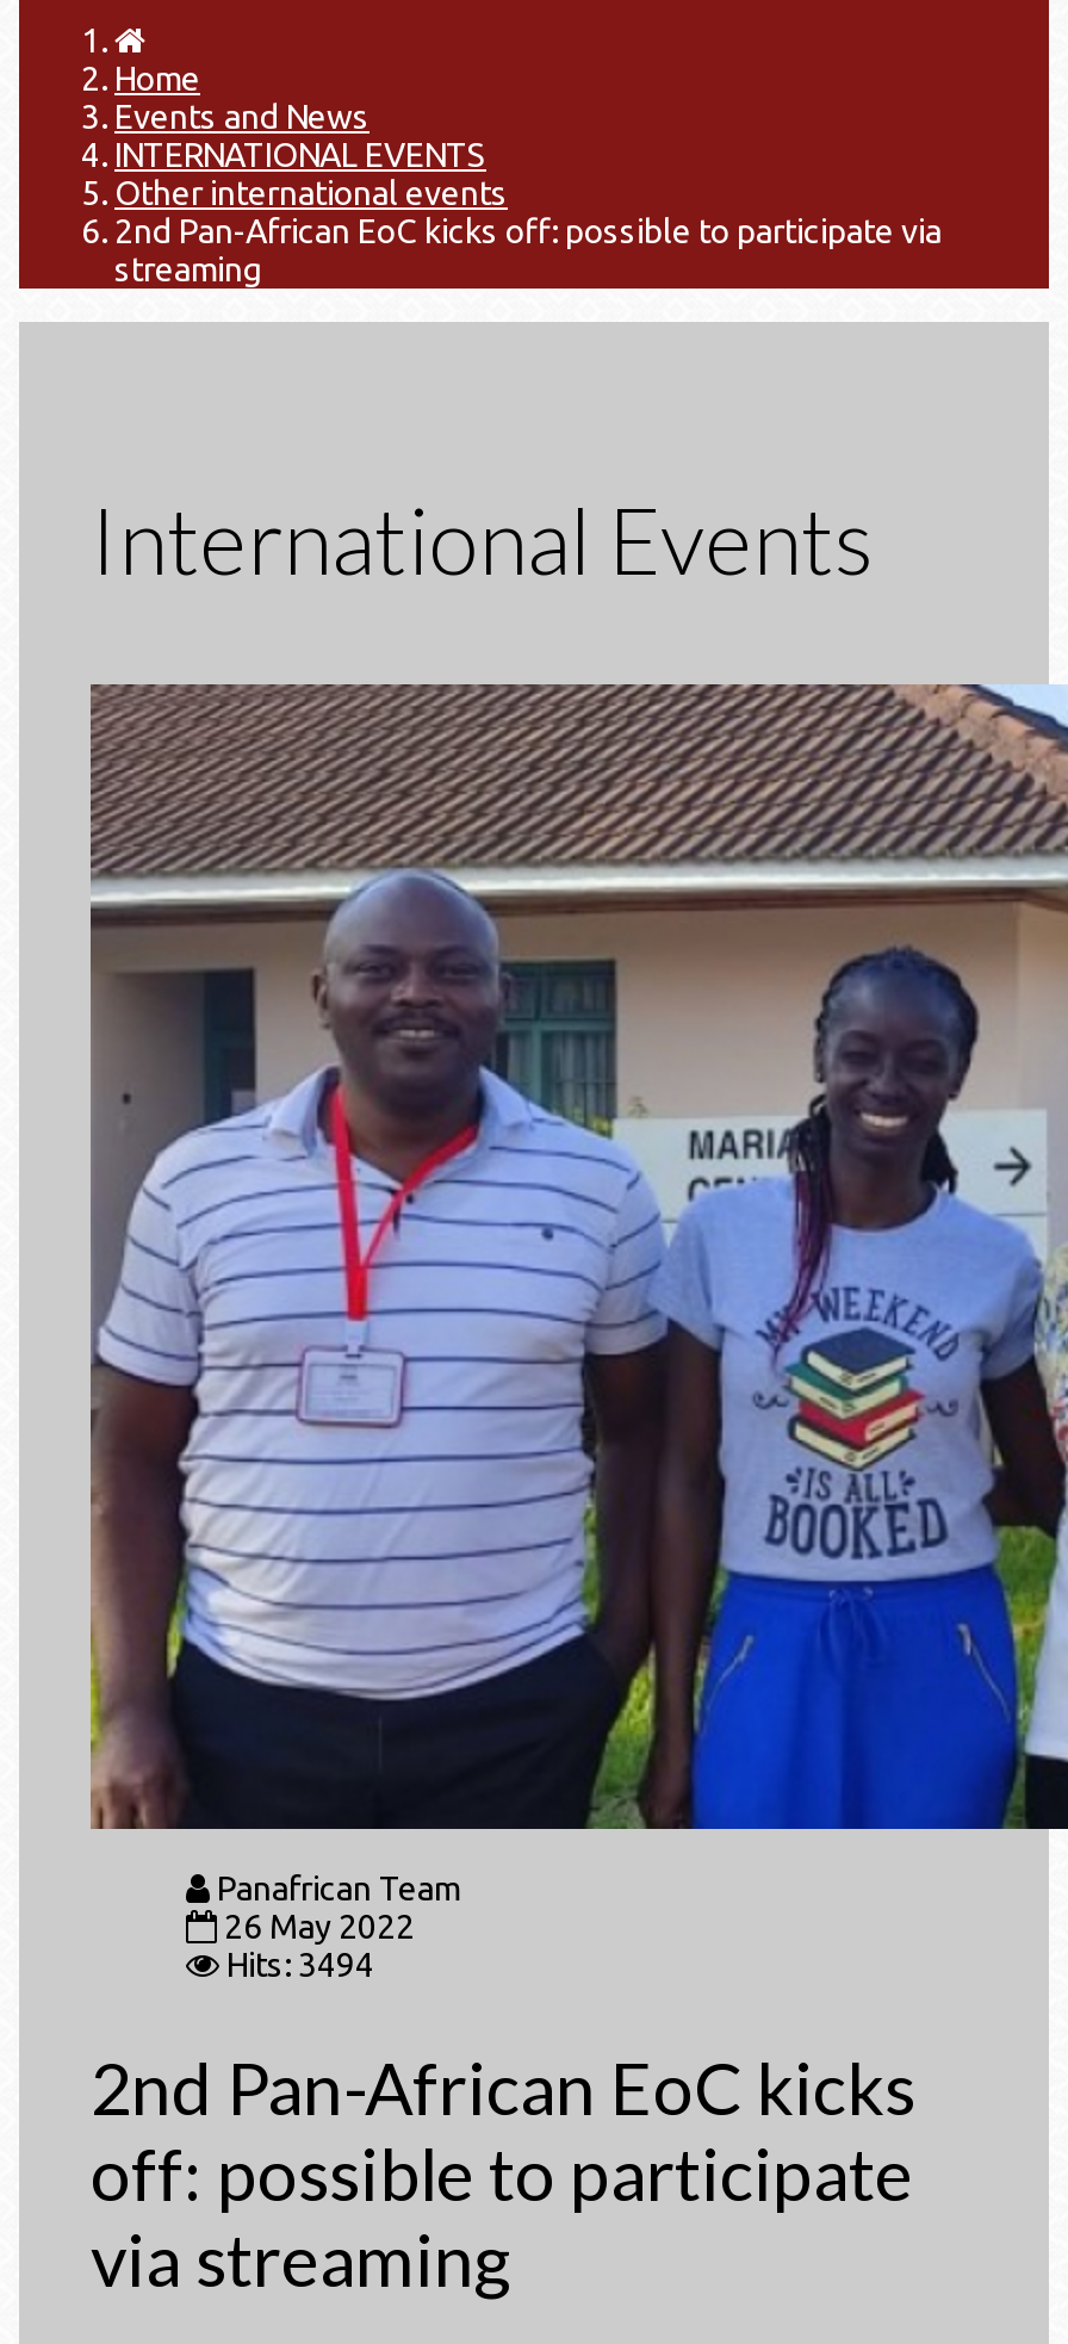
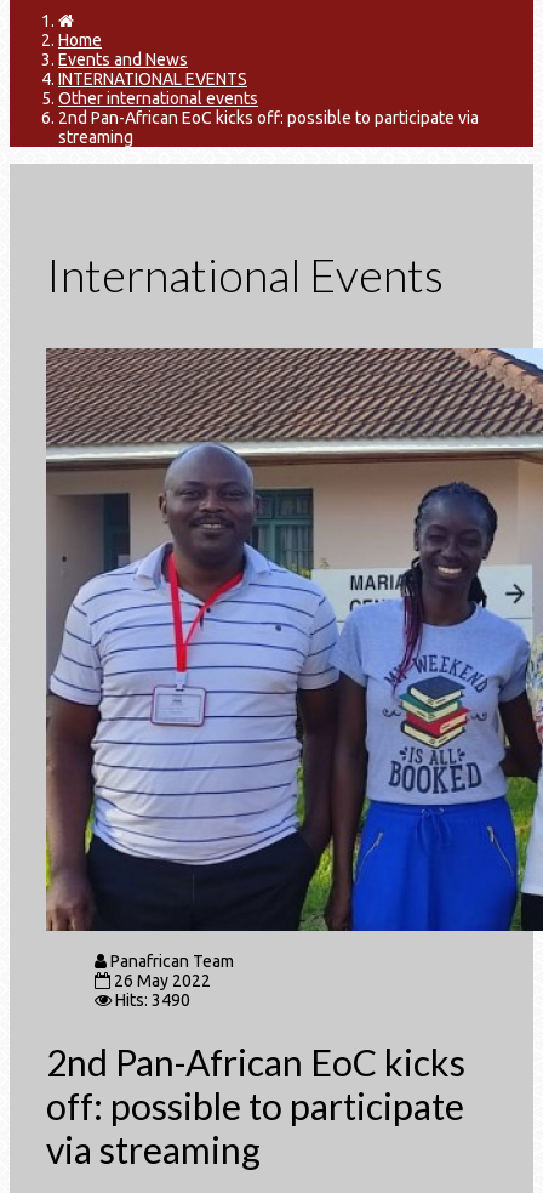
- Hits: 3494
+ Hits: 3490
